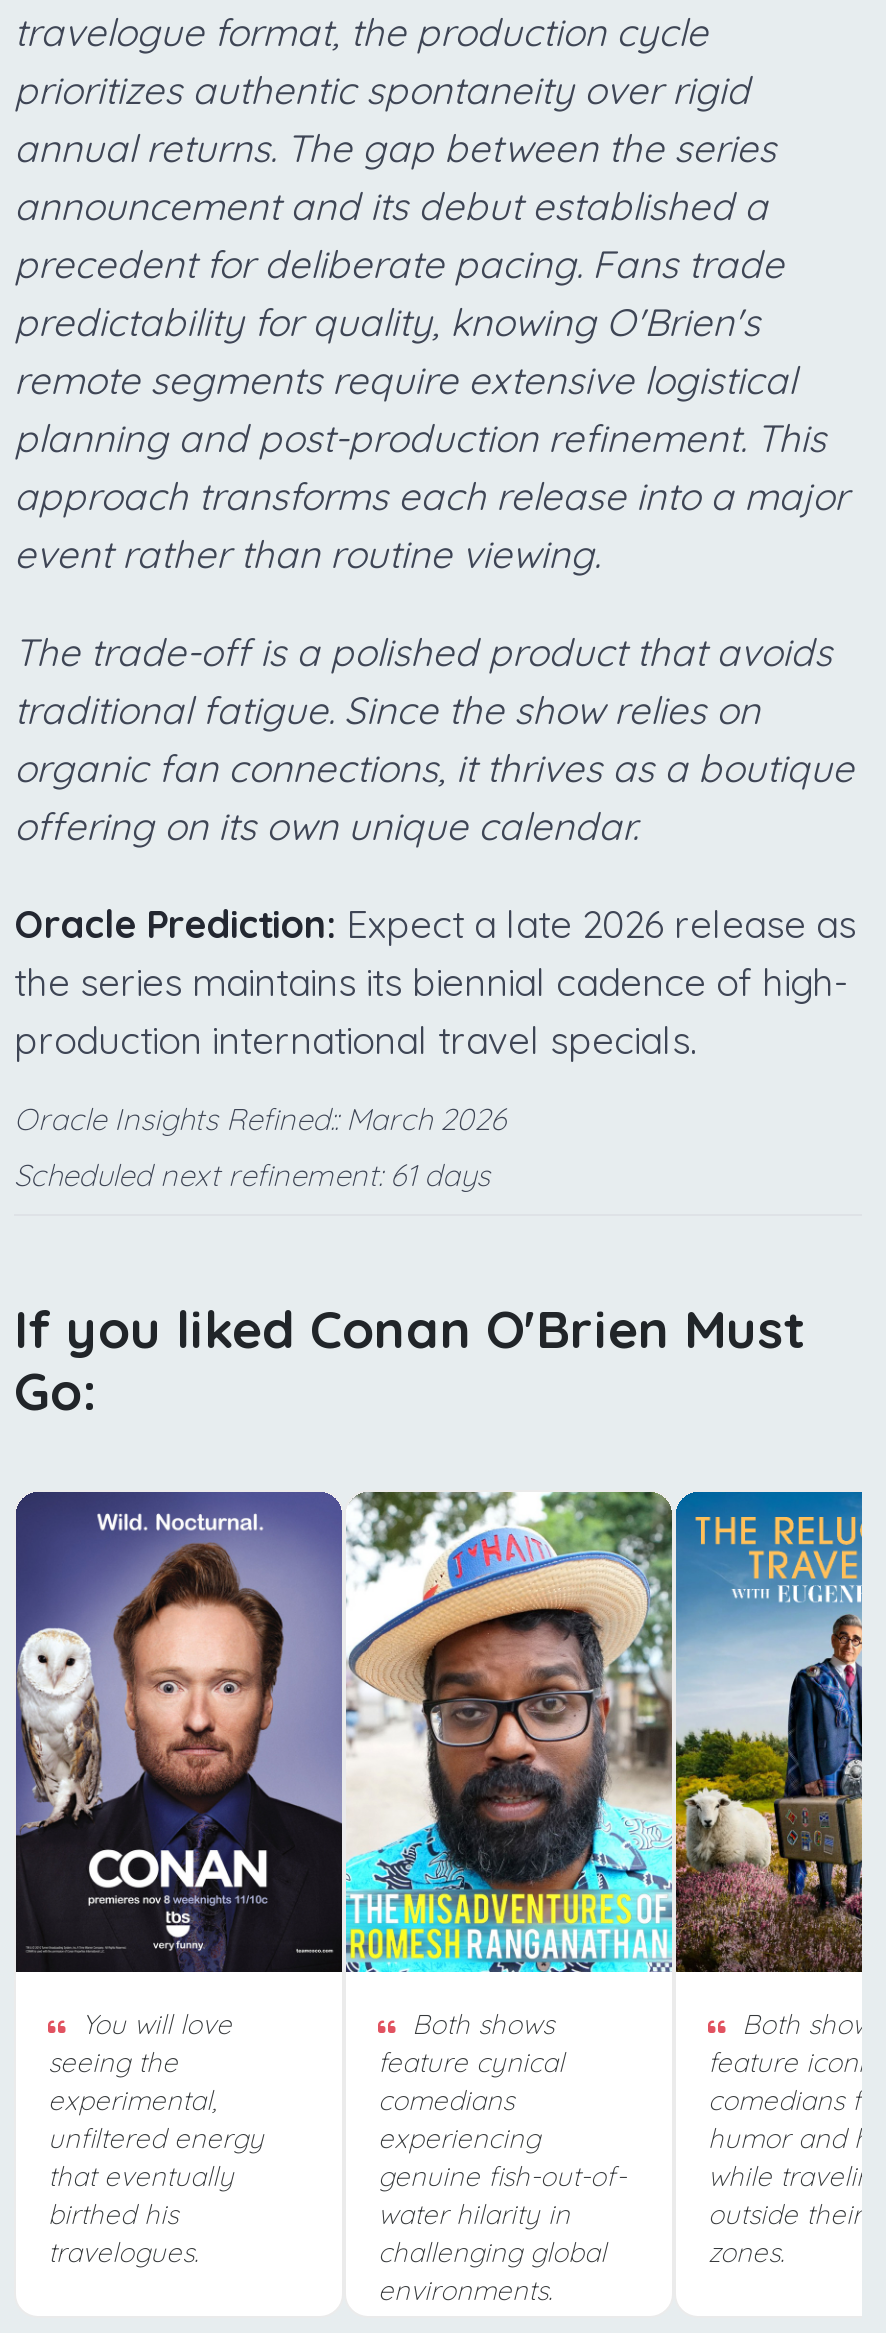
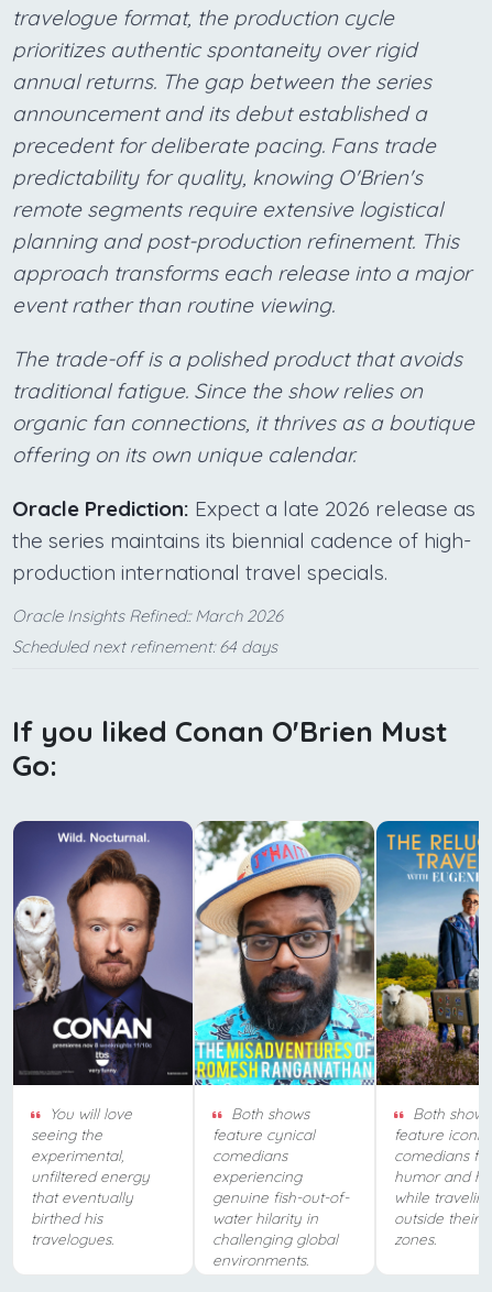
- Scheduled next refinement: 61 days
+ Scheduled next refinement: 64 days
